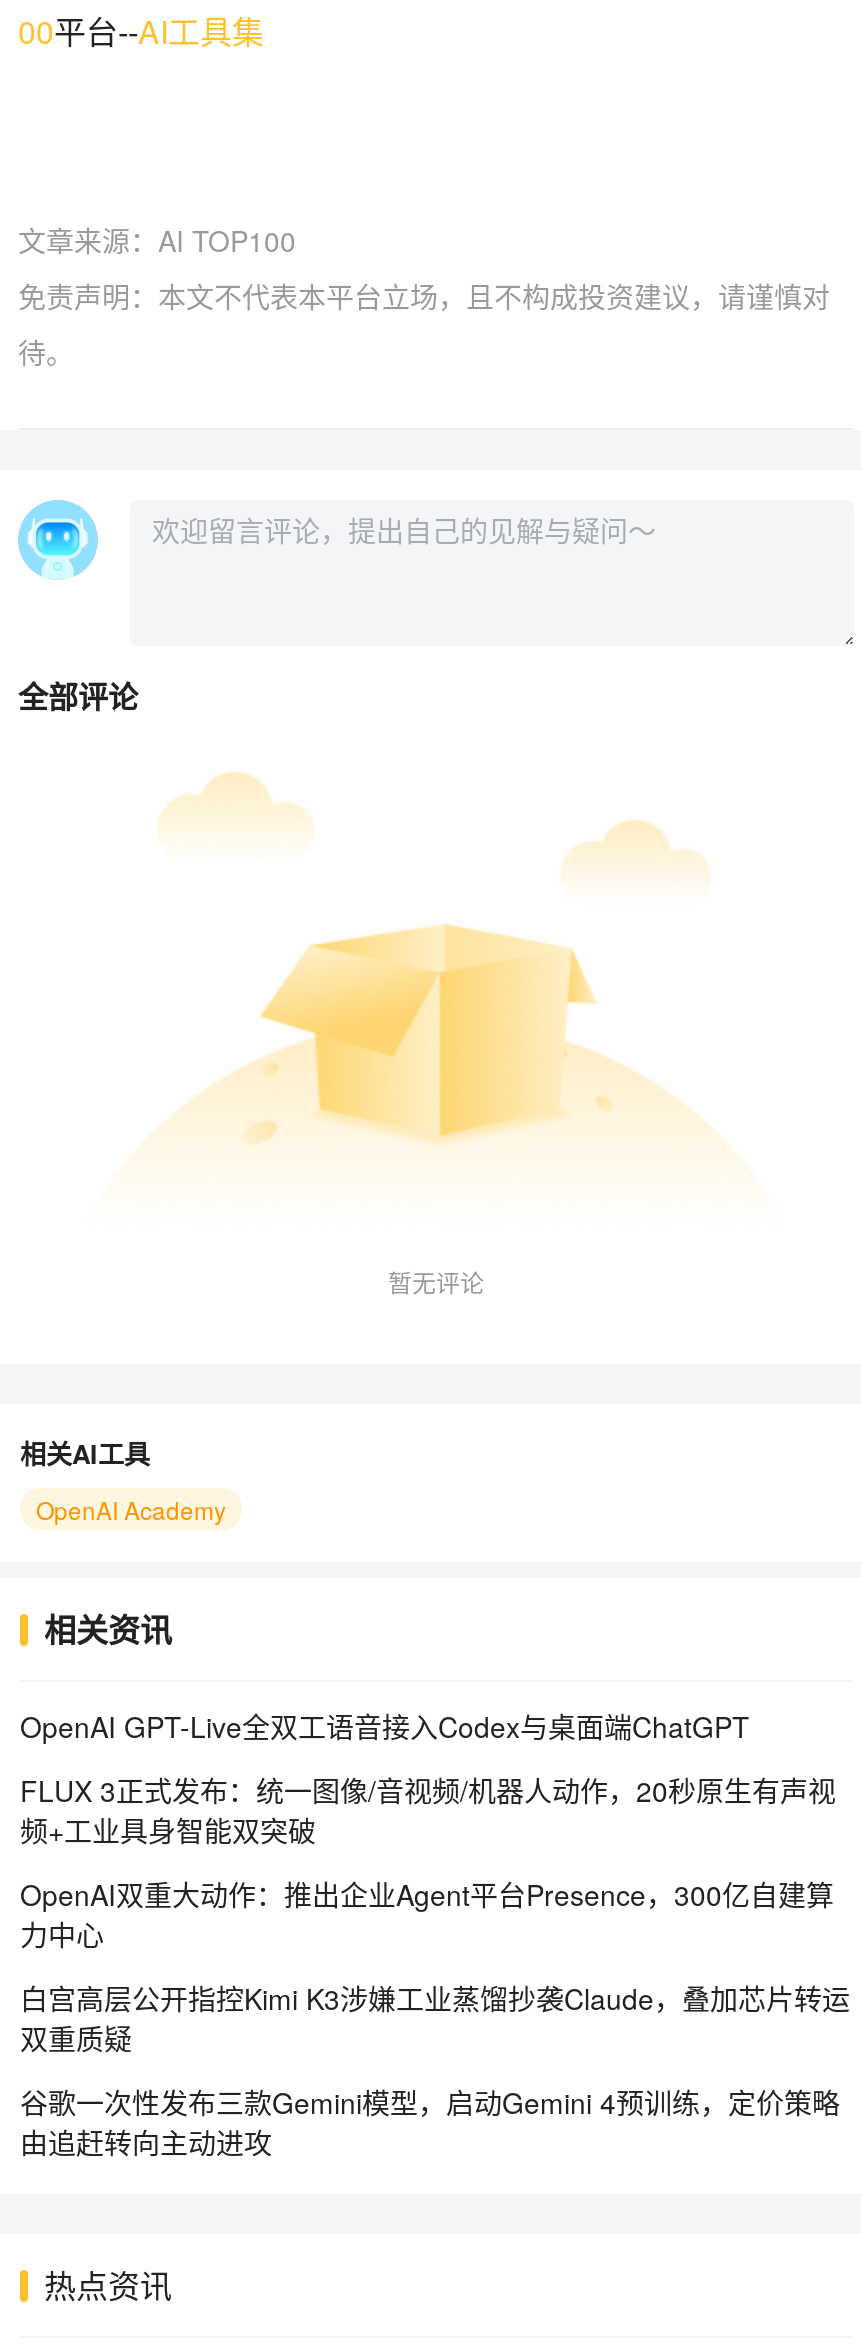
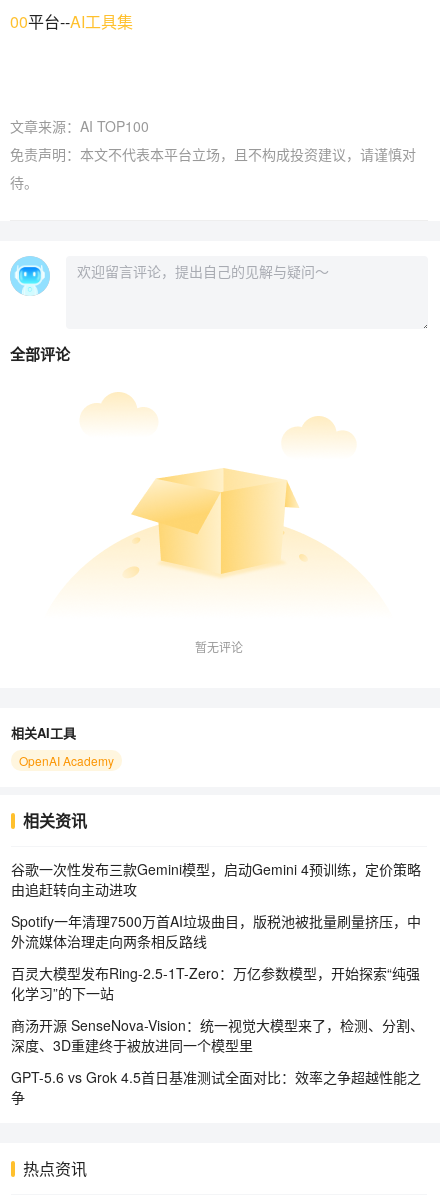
- OpenAI GPT-Live全双工语音接入Codex与桌面端ChatGPT
- FLUX 3正式发布：统一图像/音视频/机器人动作，20秒原生有声视
- 频+工业具身智能双突破
- OpenAI双重大动作：推出企业Agent平台Presence，300亿自建算
- 力中心
- 白宫高层公开指控Kimi K3涉嫌工业蒸馏抄袭Claude，叠加芯片转运
- 双重质疑

moved up: 谷歌一次性发布三款Gemini模型，启动Gemini 4预训练，定价策略 | 由追赶转向主动进攻

+ Spotify一年清理7500万首AI垃圾曲目，版税池被批量刷量挤压，中
+ 外流媒体治理走向两条相反路线
+ 百灵大模型发布Ring-2.5-1T-Zero：万亿参数模型，开始探索“纯强
+ 化学习”的下一站
+ 商汤开源 SenseNova-Vision：统一视觉大模型来了，检测、分割、
+ 深度、3D重建终于被放进同一个模型里
+ GPT-5.6 vs Grok 4.5首日基准测试全面对比：效率之争超越性能之
+ 争
